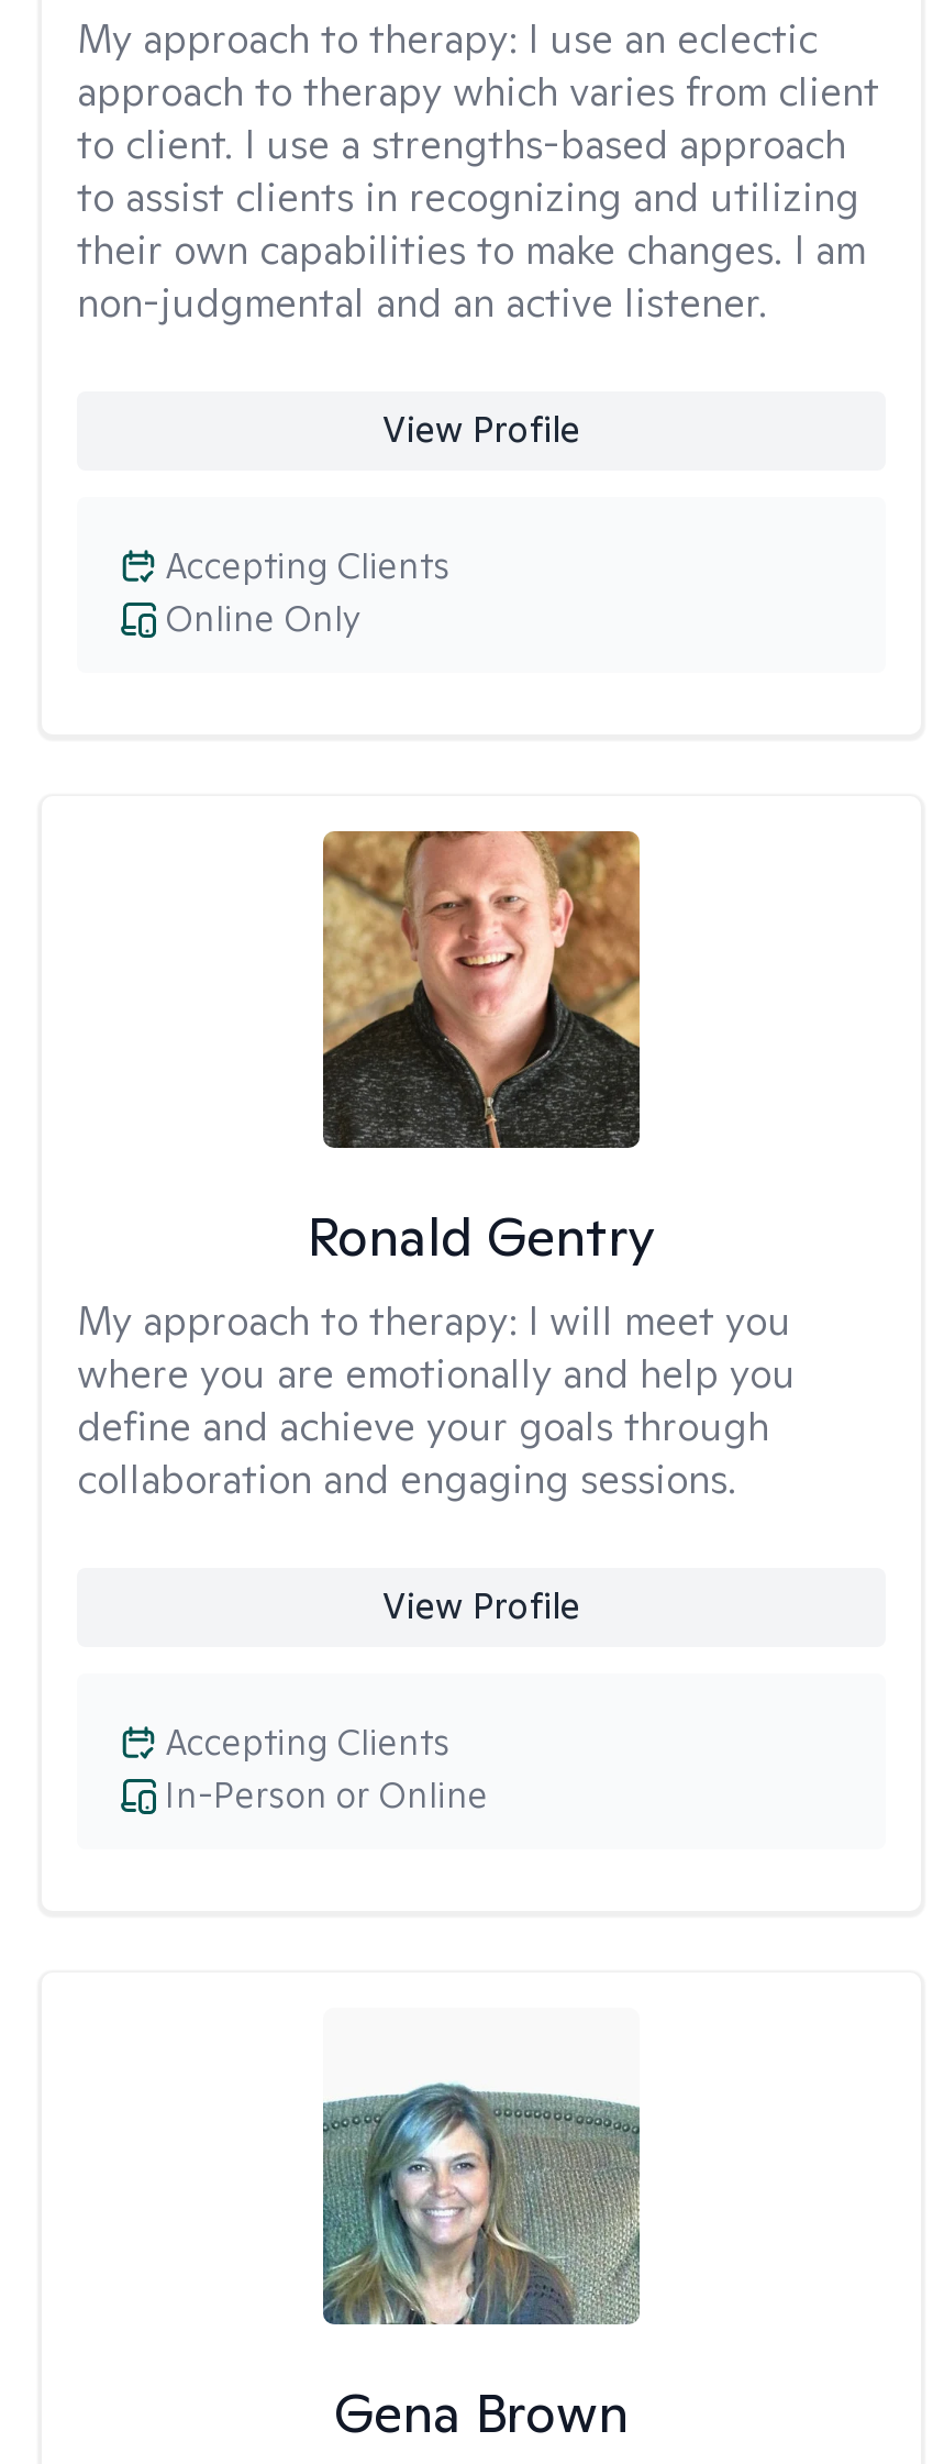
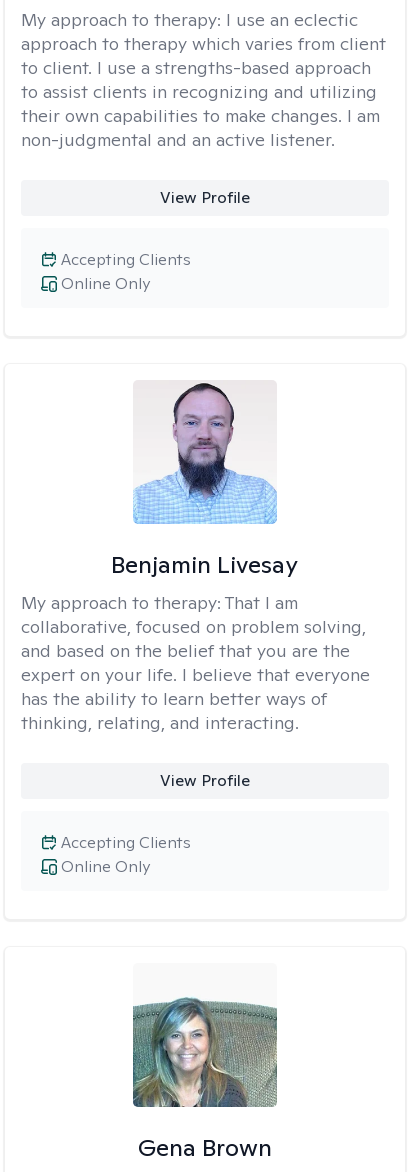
- [image]
+ [image]

- Ronald Gentry
- My approach to therapy: I will meet you
- where you are emotionally and help you
- define and achieve your goals through
- collaboration and engaging sessions.
+ Benjamin Livesay
+ My approach to therapy: That I am
+ collaborative, focused on problem solving,
+ and based on the belief that you are the
+ expert on your life. I believe that everyone
+ has the ability to learn better ways of
+ thinking, relating, and interacting.

- In-Person or Online
+ Online Only
